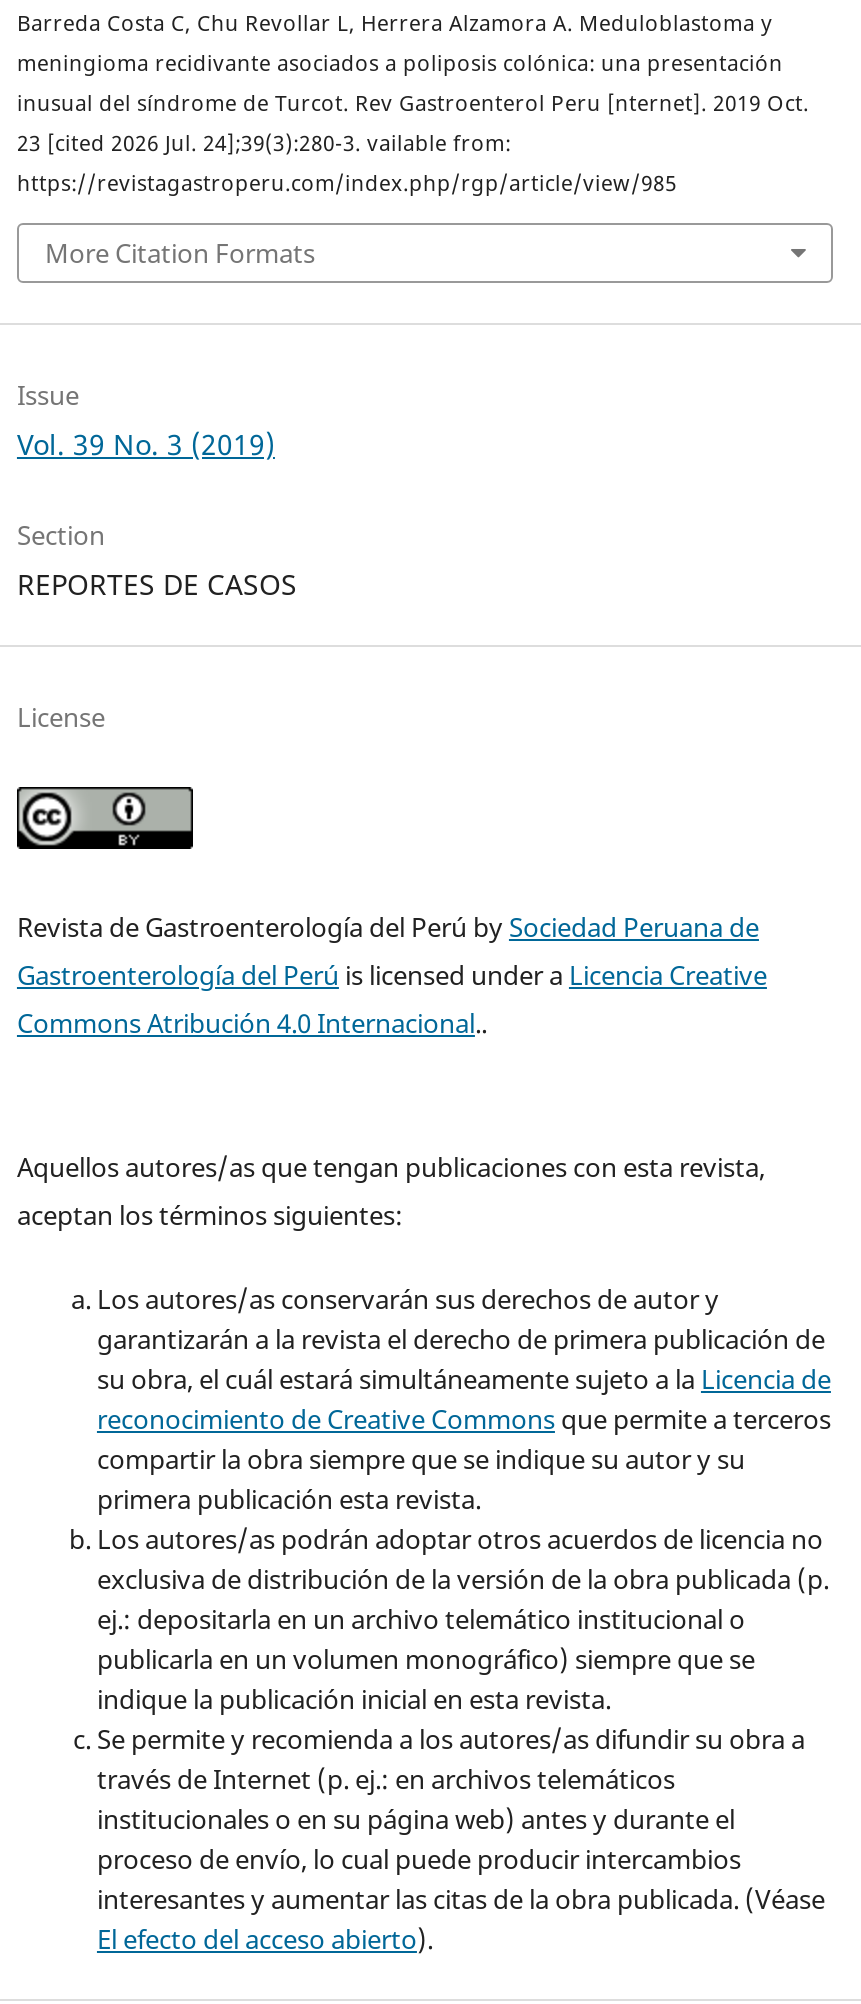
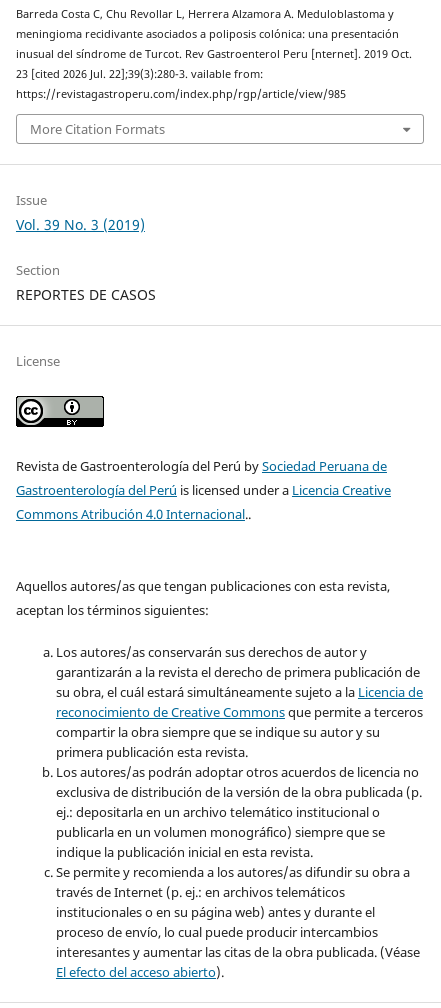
- 23 [cited 2026 Jul. 24];39(3):280-3. vailable from:
+ 23 [cited 2026 Jul. 22];39(3):280-3. vailable from:
